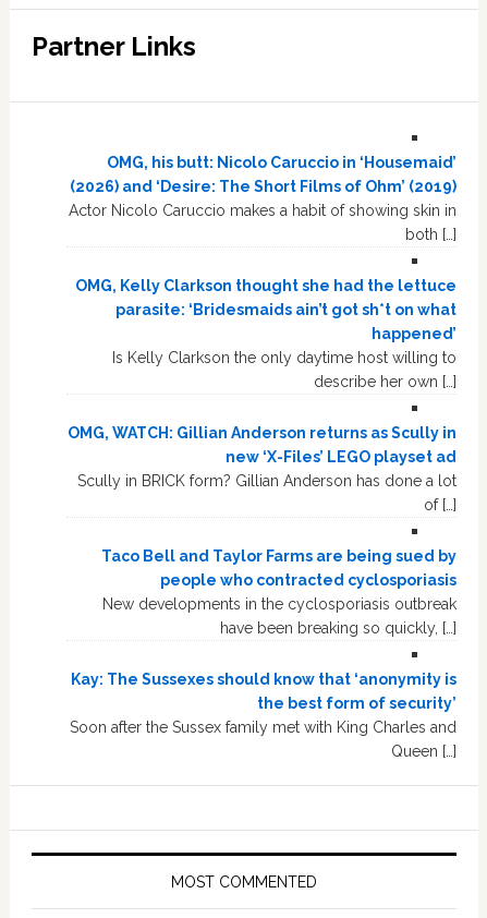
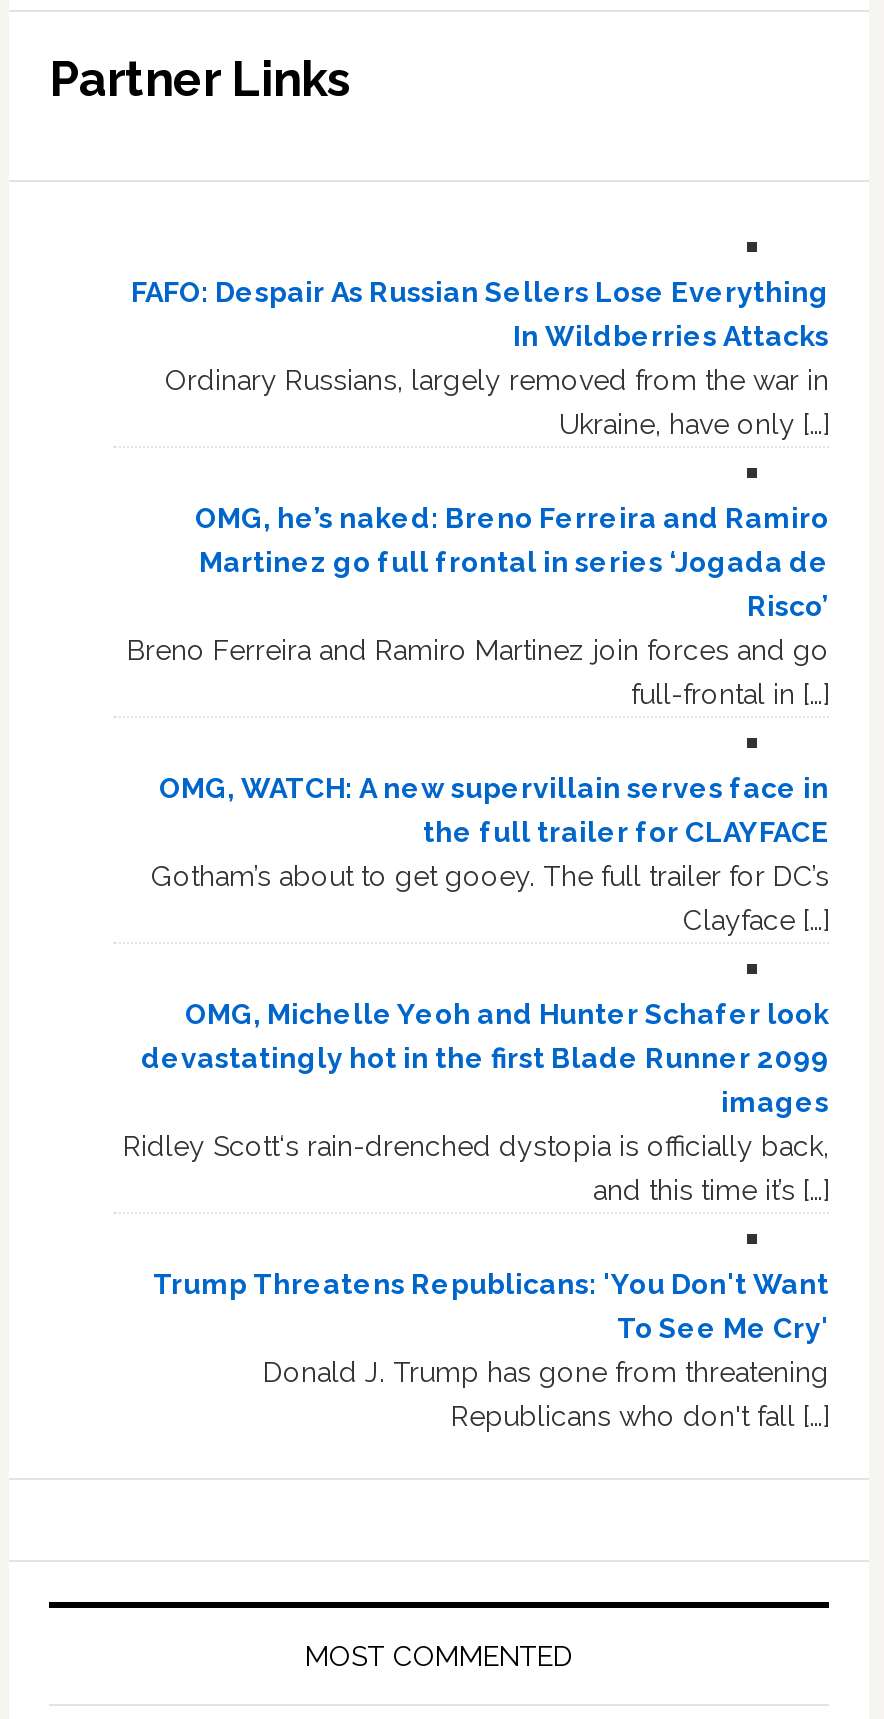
- OMG, his butt: Nicolo Caruccio in ‘Housemaid’
- (2026) and ‘Desire: The Short Films of Ohm’ (2019)
- Actor Nicolo Caruccio makes a habit of showing skin in
- both […]
+ FAFO: Despair As Russian Sellers Lose Everything
+ In Wildberries Attacks
+ Ordinary Russians, largely removed from the war in
+ Ukraine, have only […]

- OMG, Kelly Clarkson thought she had the lettuce
- parasite: ‘Bridesmaids ain’t got sh*t on what
- happened’
- Is Kelly Clarkson the only daytime host willing to
- describe her own […]
+ OMG, he’s naked: Breno Ferreira and Ramiro
+ Martinez go full frontal in series ‘Jogada de
+ Risco’
+ Breno Ferreira and Ramiro Martinez join forces and go
+ full-frontal in […]

- OMG, WATCH: Gillian Anderson returns as Scully in
- new ‘X-Files’ LEGO playset ad
- Scully in BRICK form? Gillian Anderson has done a lot
- of […]
+ OMG, WATCH: A new supervillain serves face in
+ the full trailer for CLAYFACE
+ Gotham’s about to get gooey. The full trailer for DC’s
+ Clayface […]

- Taco Bell and Taylor Farms are being sued by
- people who contracted cyclosporiasis
- New developments in the cyclosporiasis outbreak
- have been breaking so quickly, […]
+ OMG, Michelle Yeoh and Hunter Schafer look
+ devastatingly hot in the first Blade Runner 2099
+ images
+ Ridley Scott‘s rain-drenched dystopia is officially back,
+ and this time it’s […]

- Kay: The Sussexes should know that ‘anonymity is
- the best form of security’
- Soon after the Sussex family met with King Charles and
- Queen […]
+ Trump Threatens Republicans: 'You Don't Want
+ To See Me Cry'
+ Donald J. Trump has gone from threatening
+ Republicans who don't fall […]
